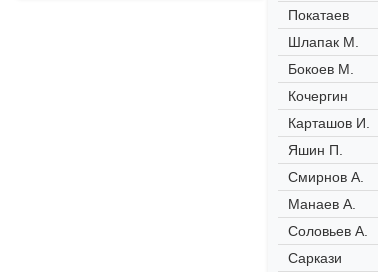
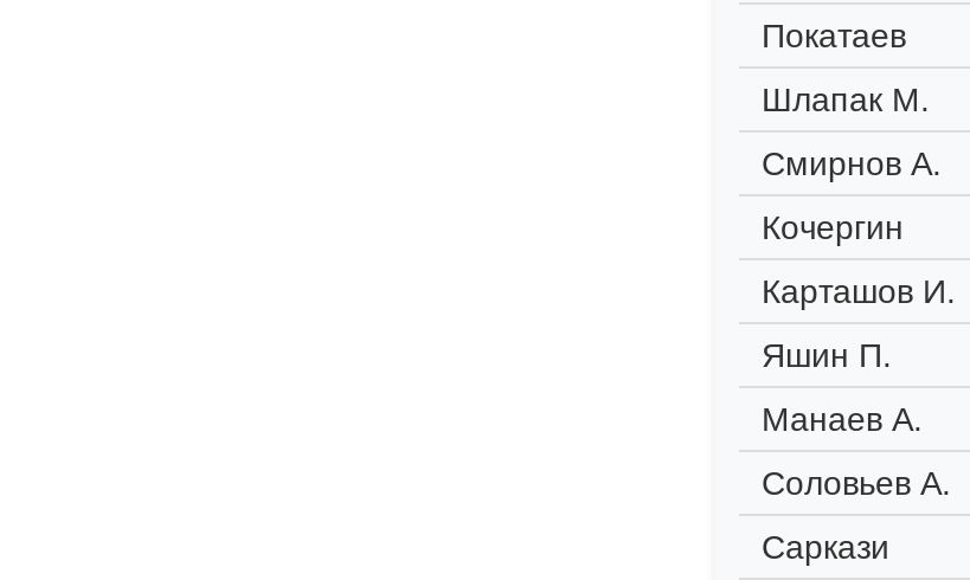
- Бокоев М.

moved up: Смирнов А.
